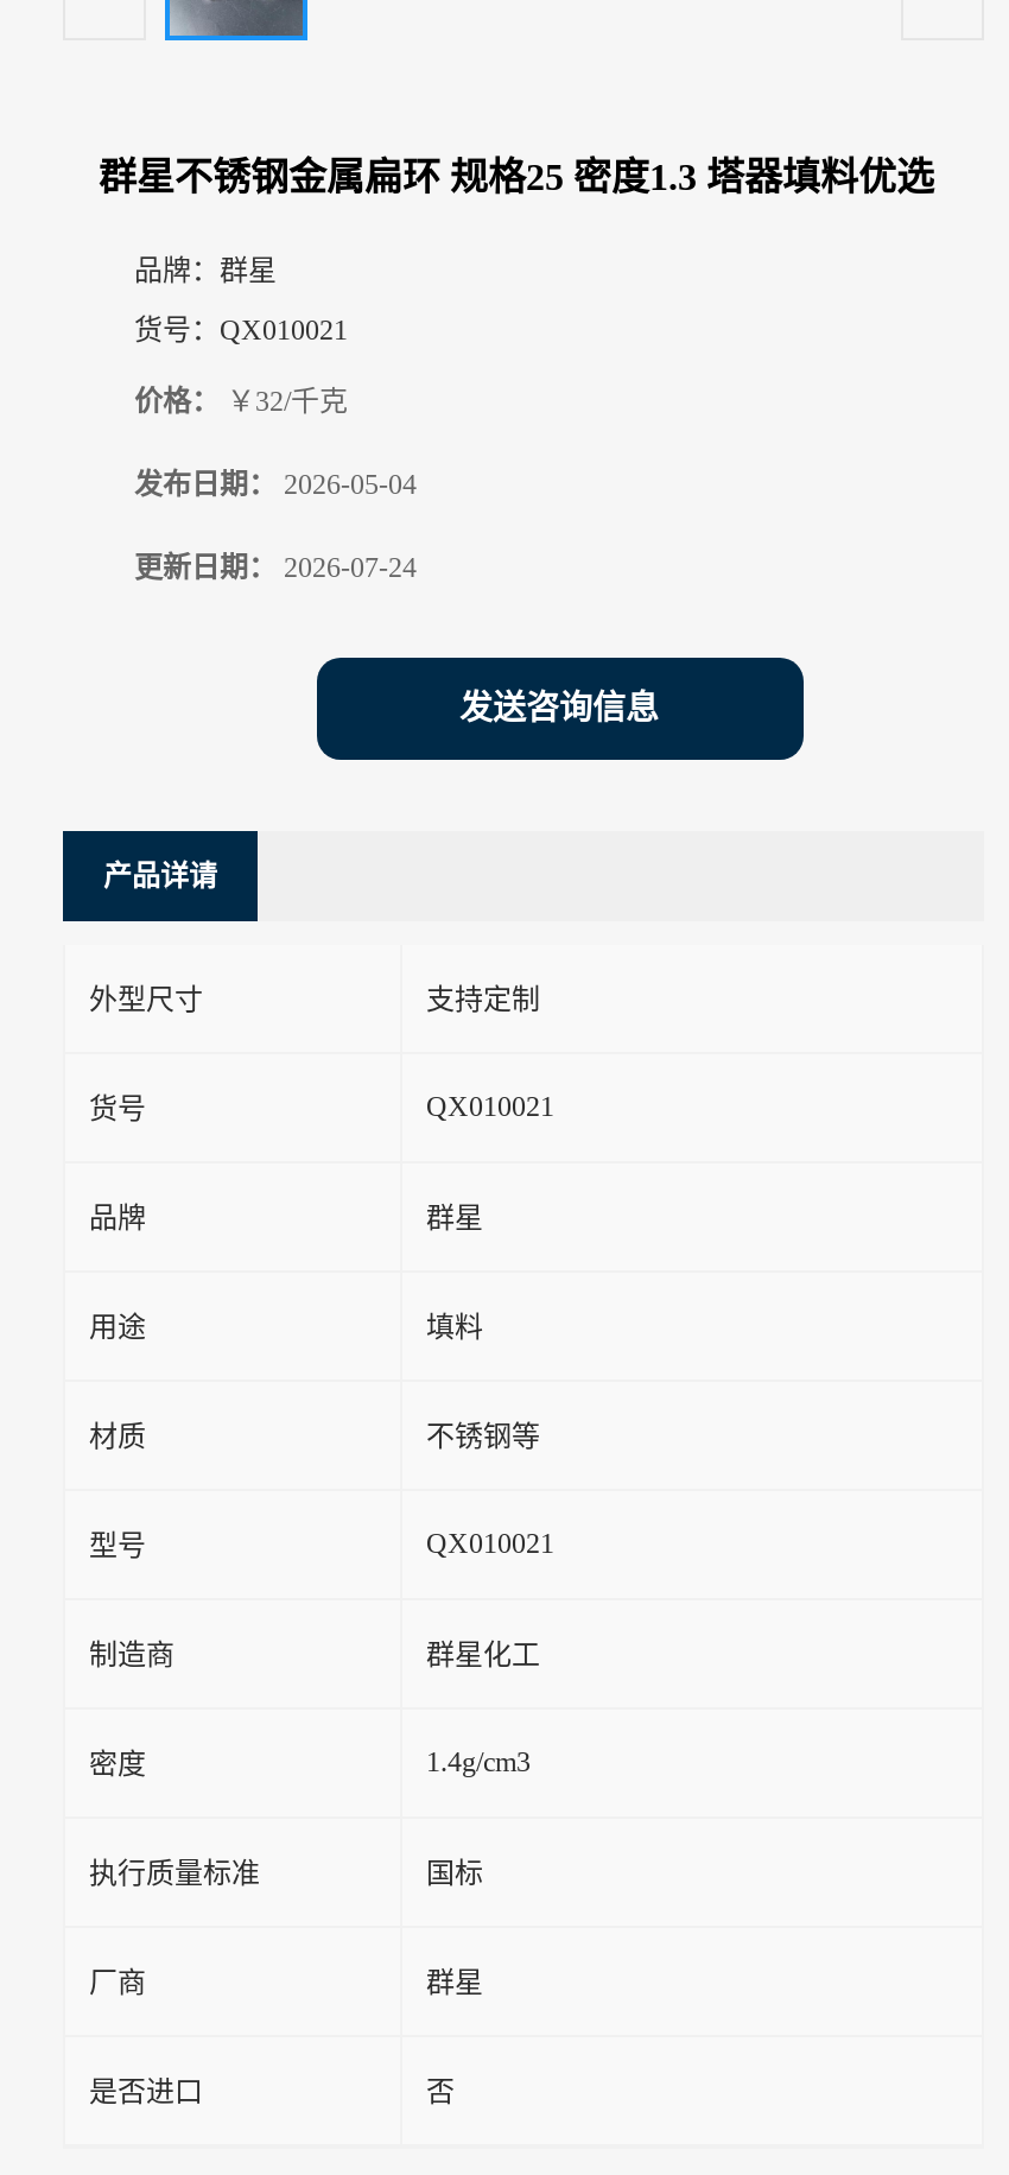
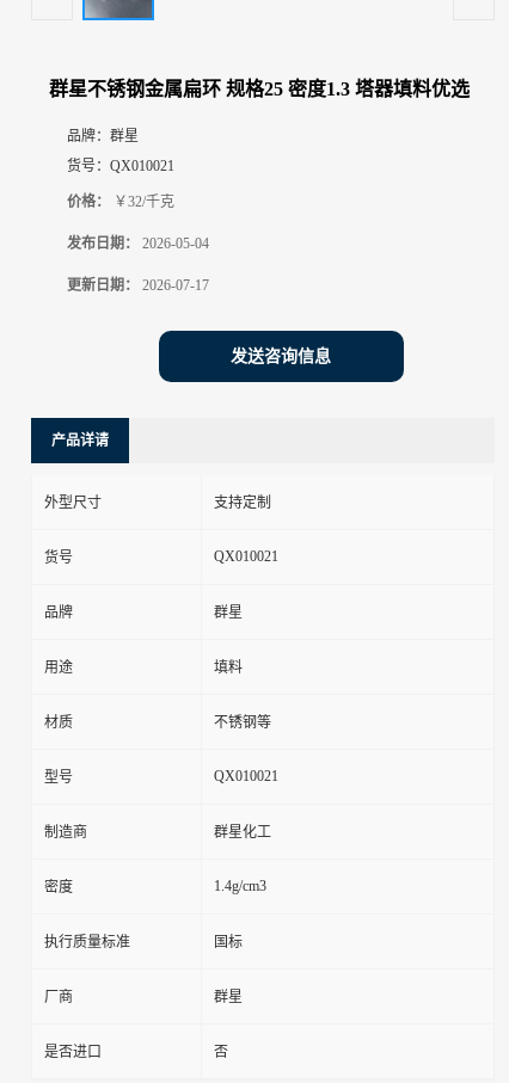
- 更新日期：2026-07-24
+ 更新日期：2026-07-17
